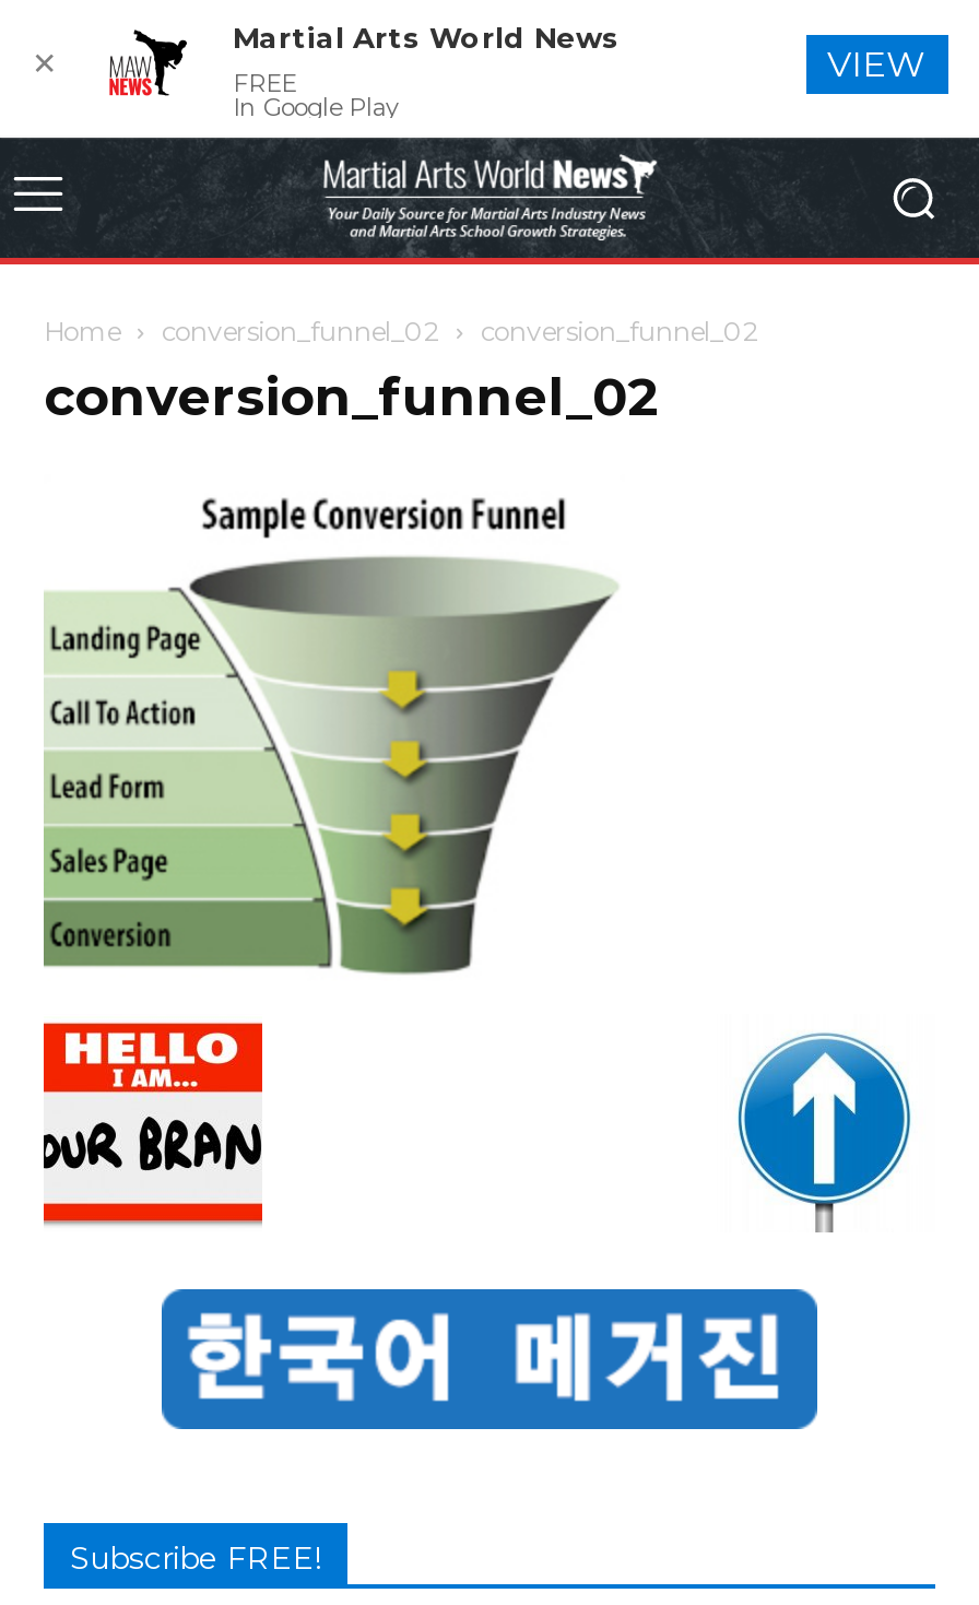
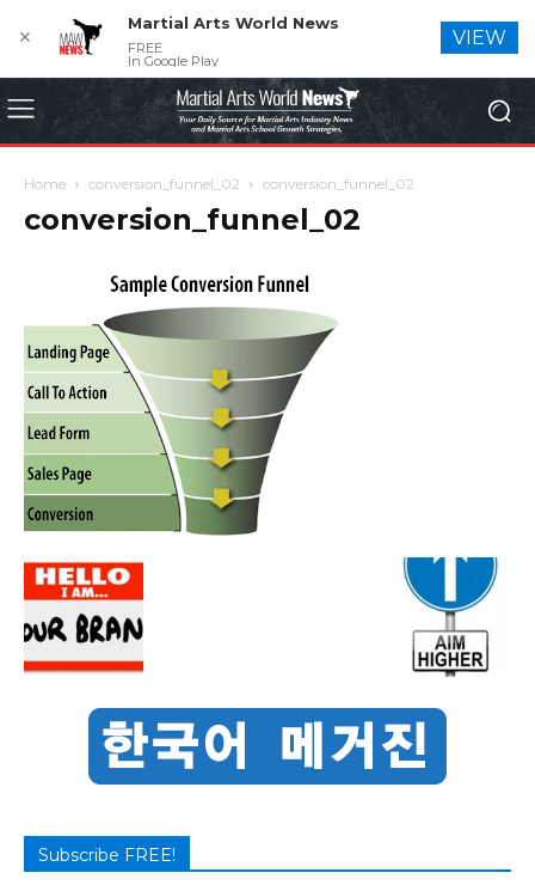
- [image]
+ [image]
